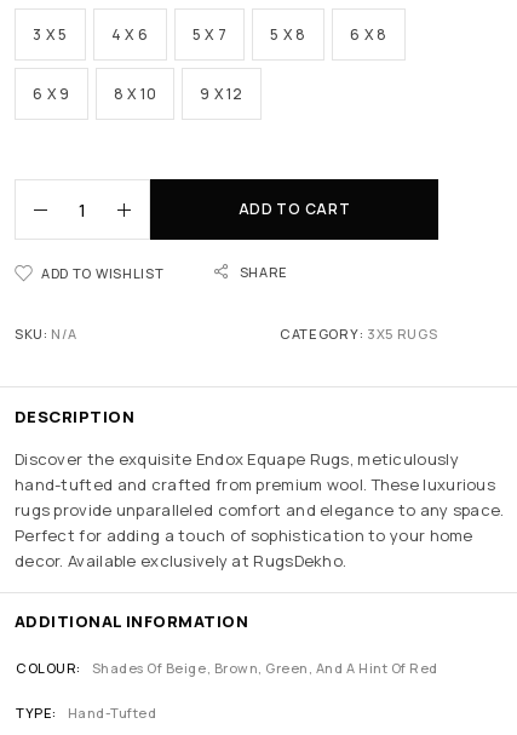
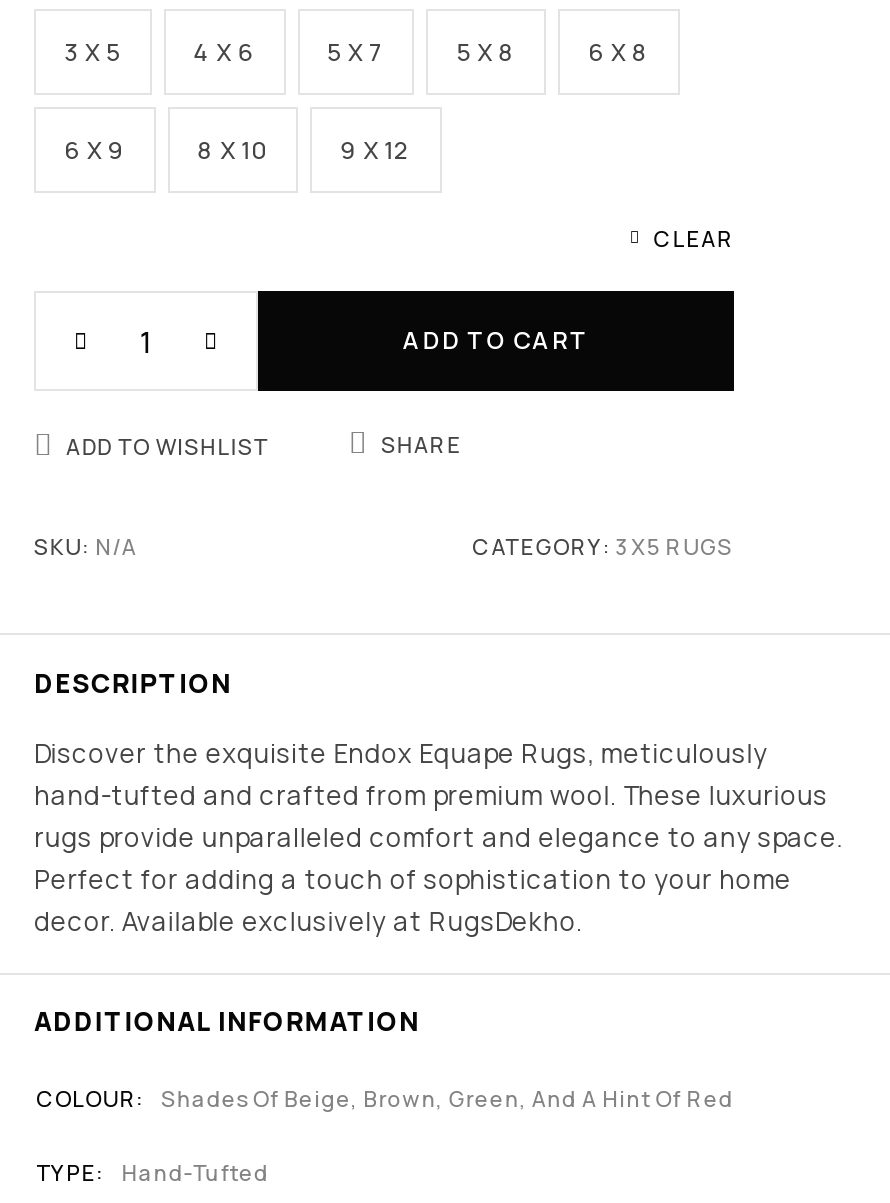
+ CLEAR
